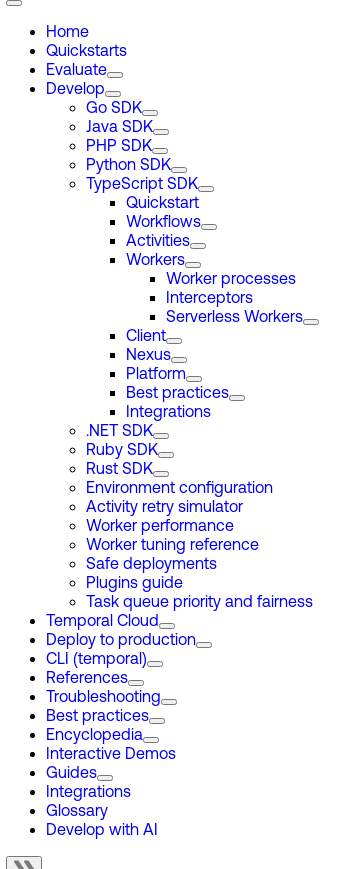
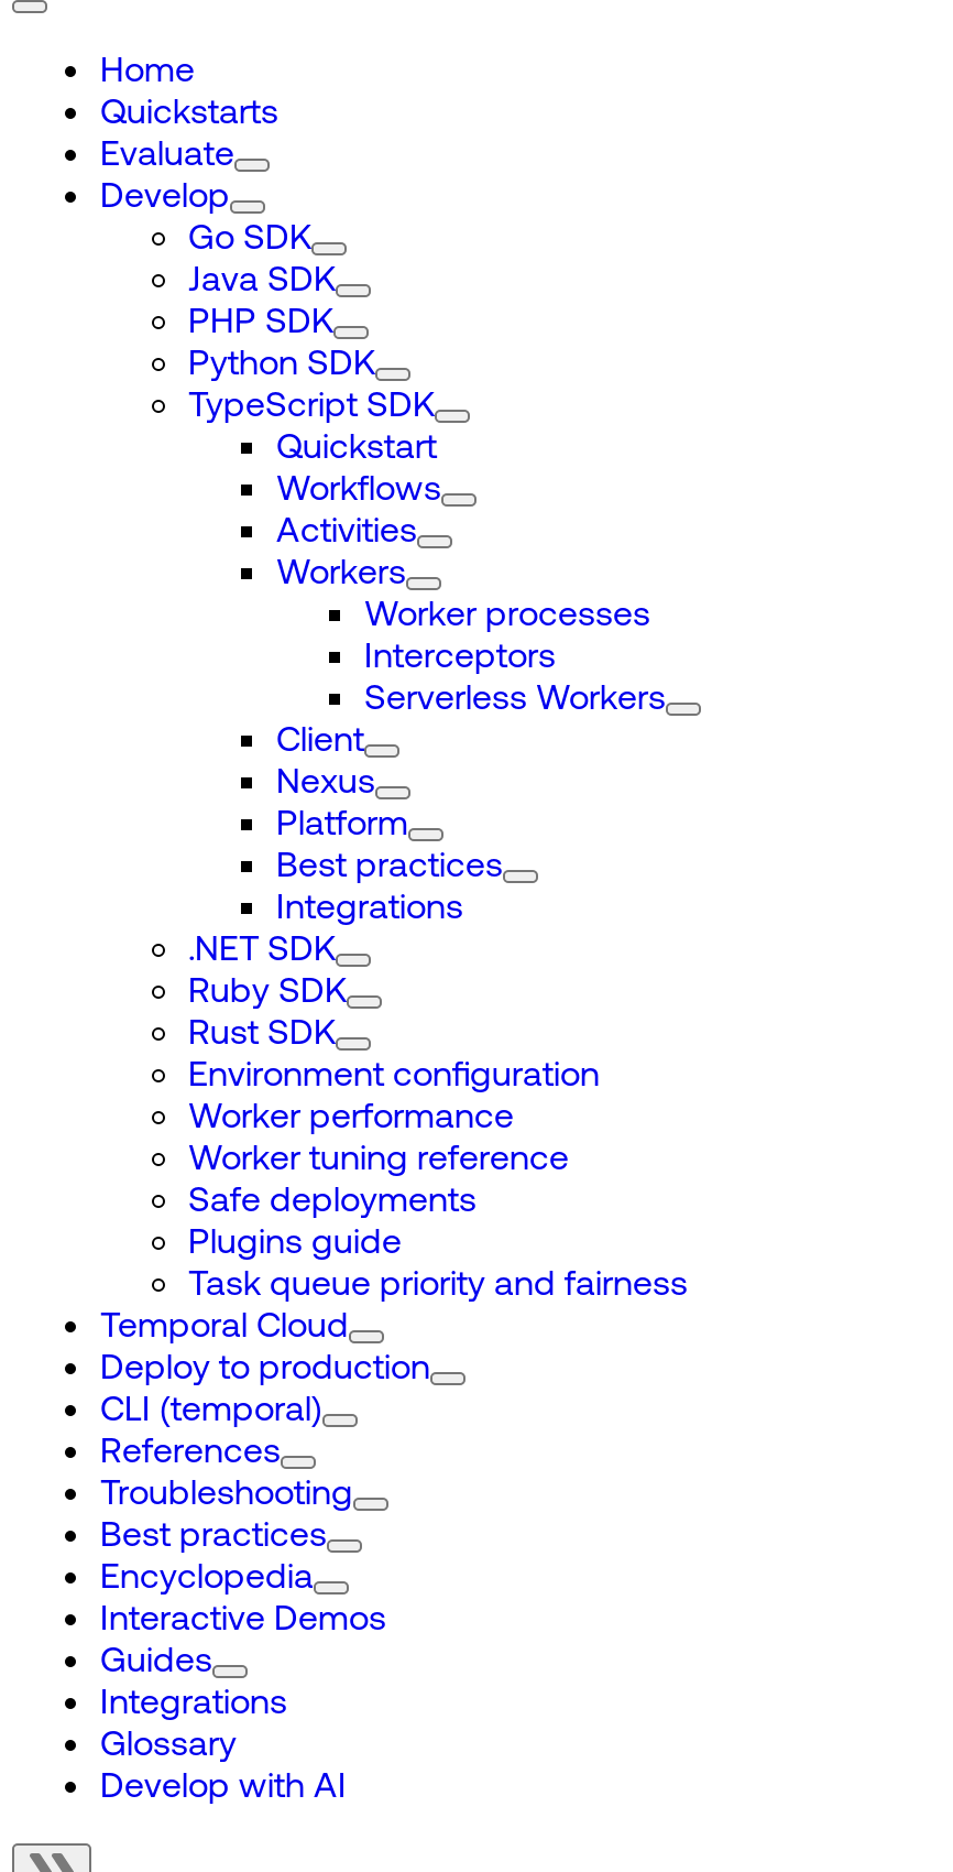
- Activity retry simulator
